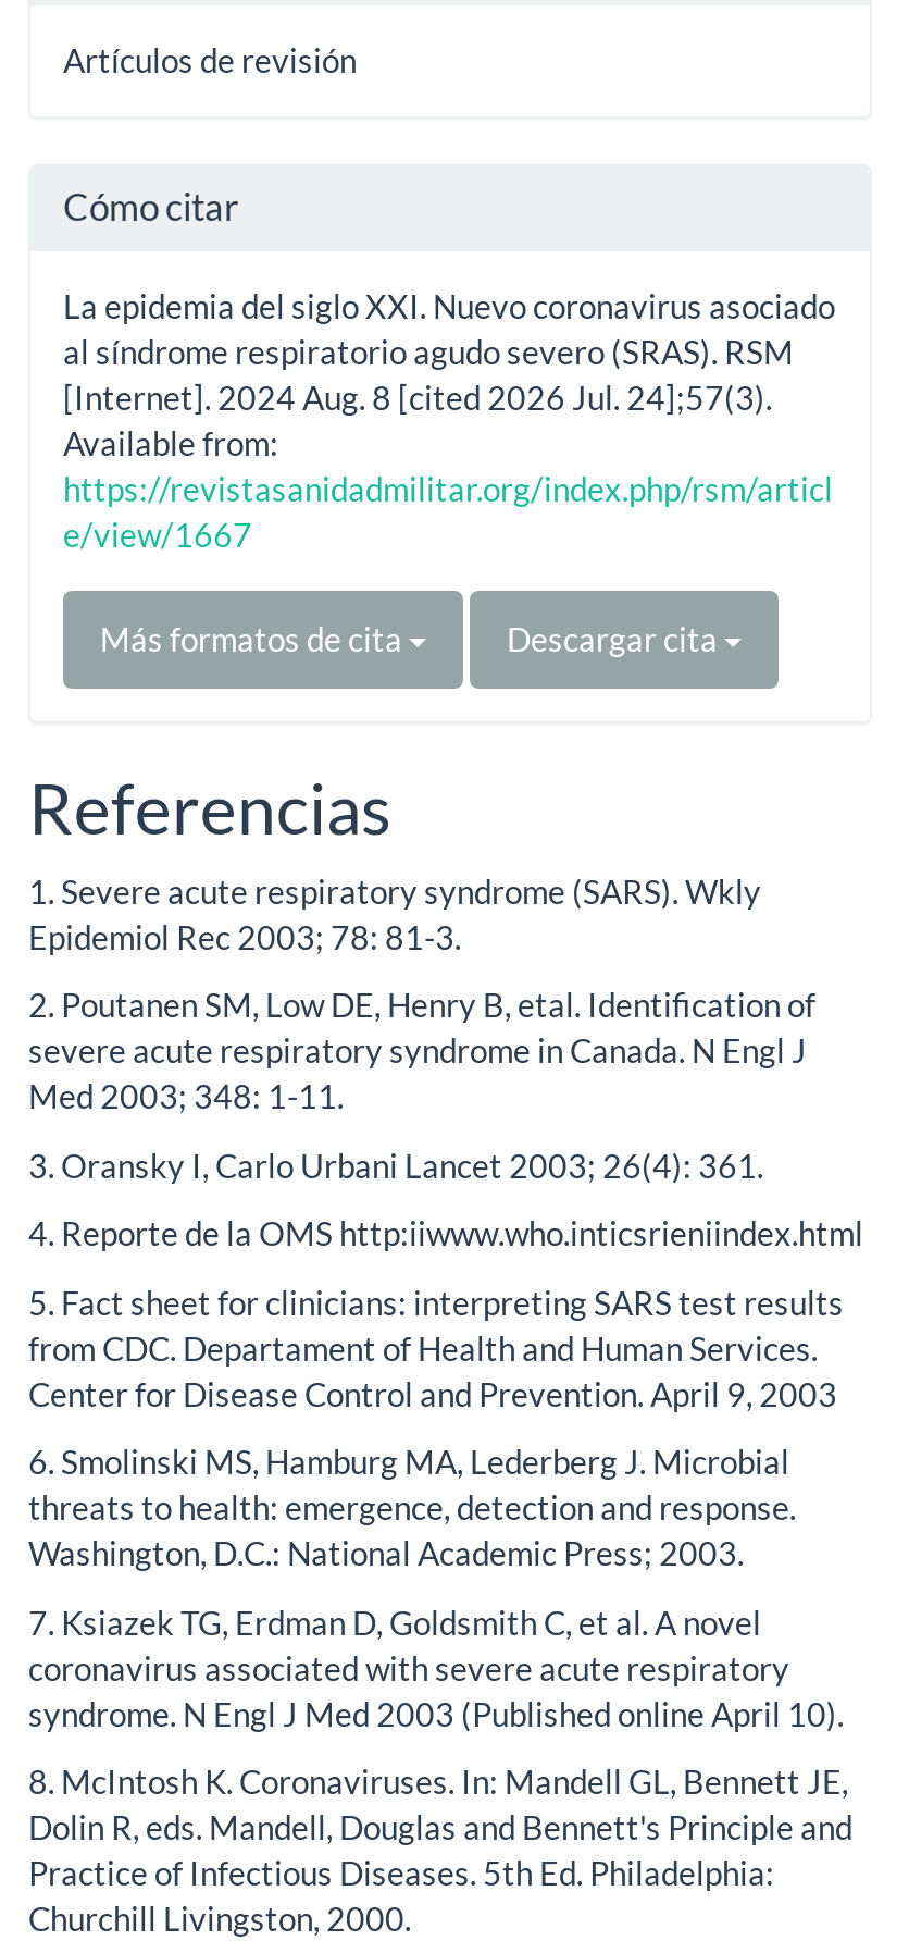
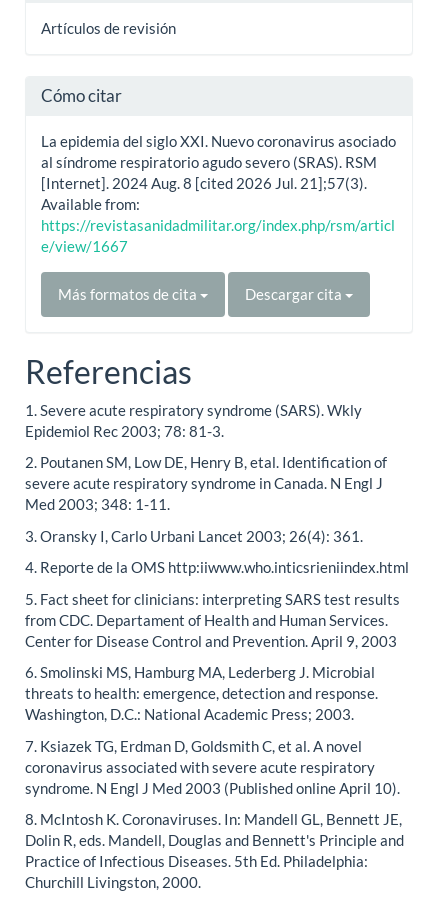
- [Internet]. 2024 Aug. 8 [cited 2026 Jul. 24];57(3).
+ [Internet]. 2024 Aug. 8 [cited 2026 Jul. 21];57(3).
